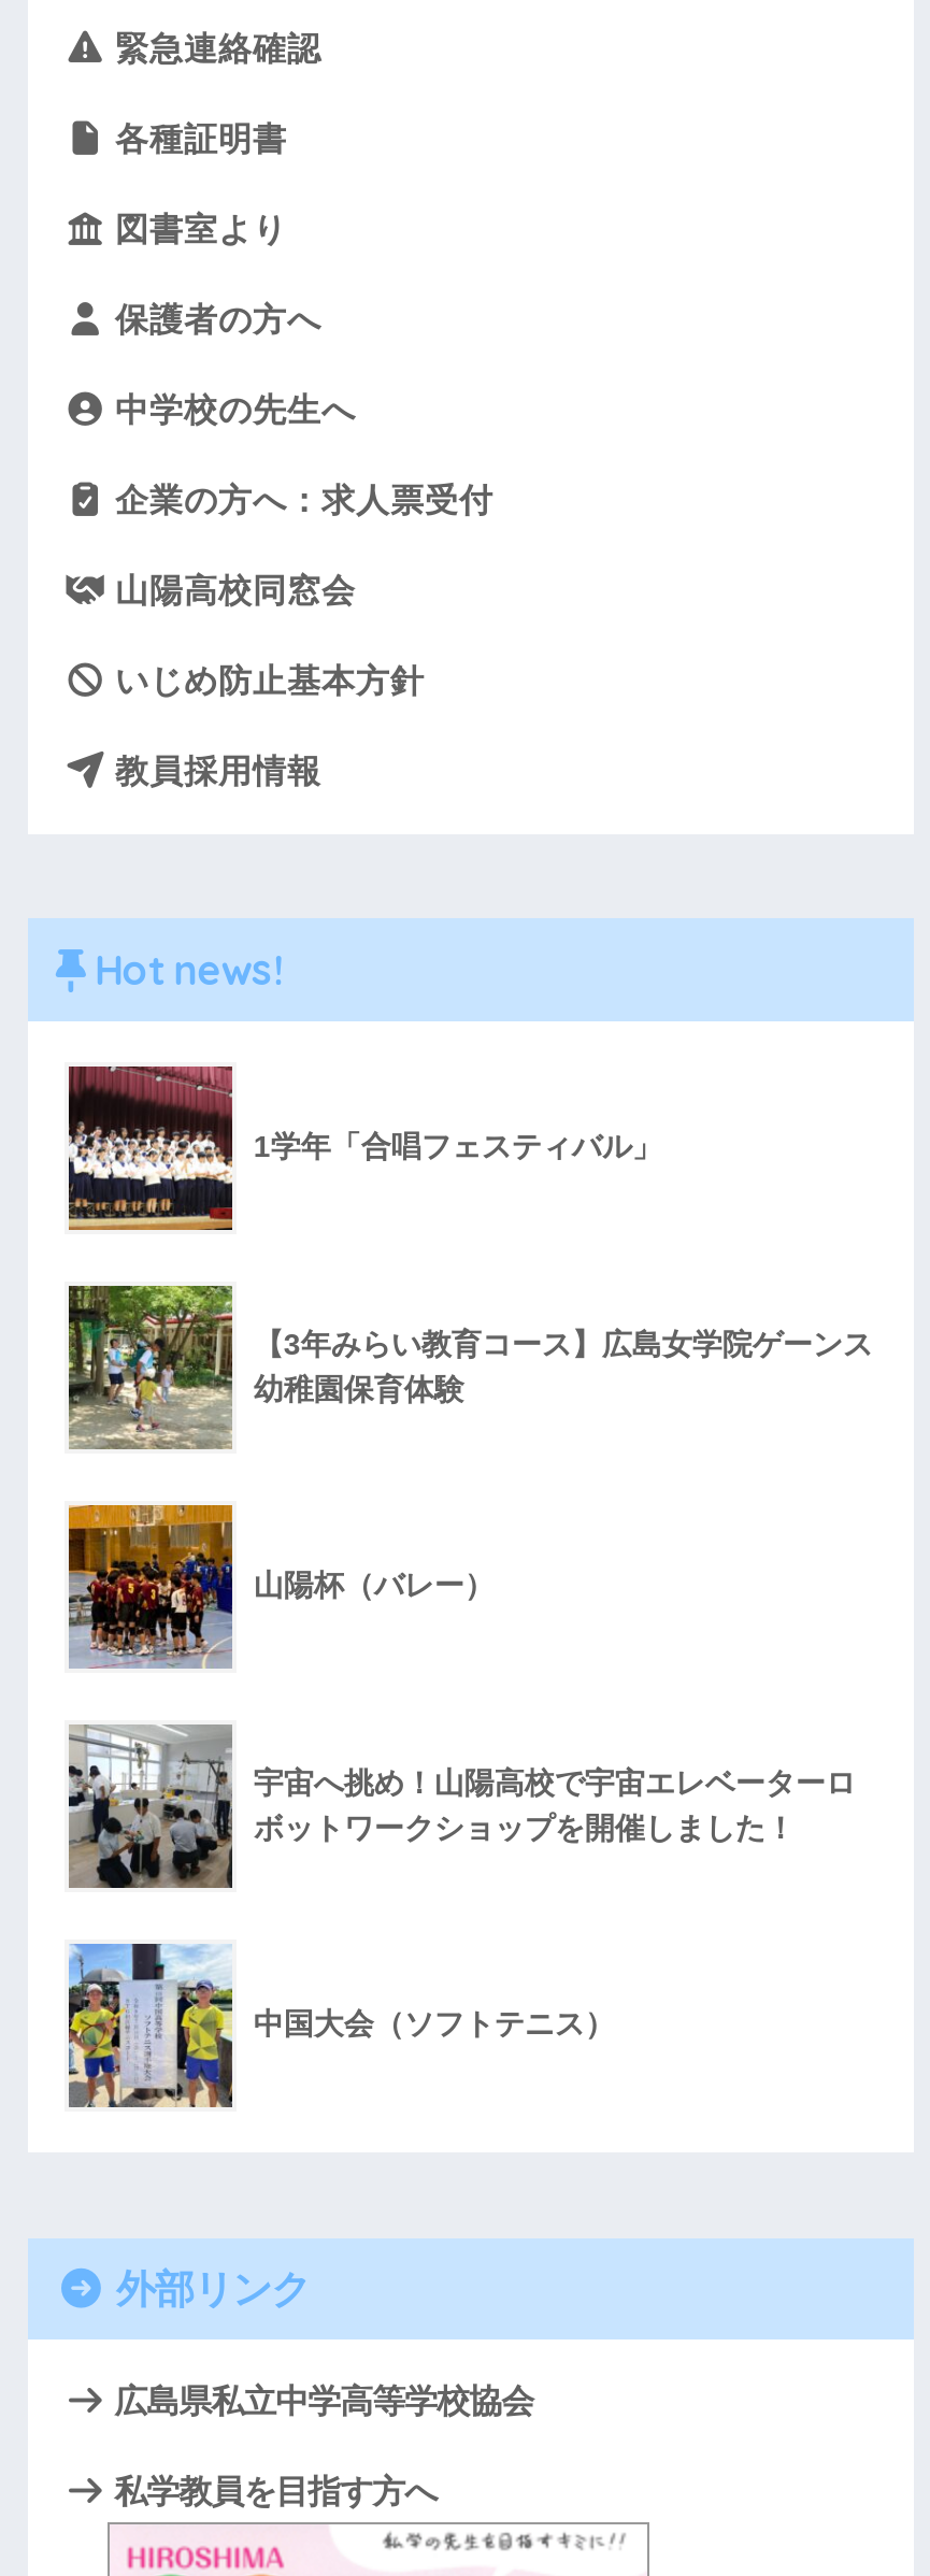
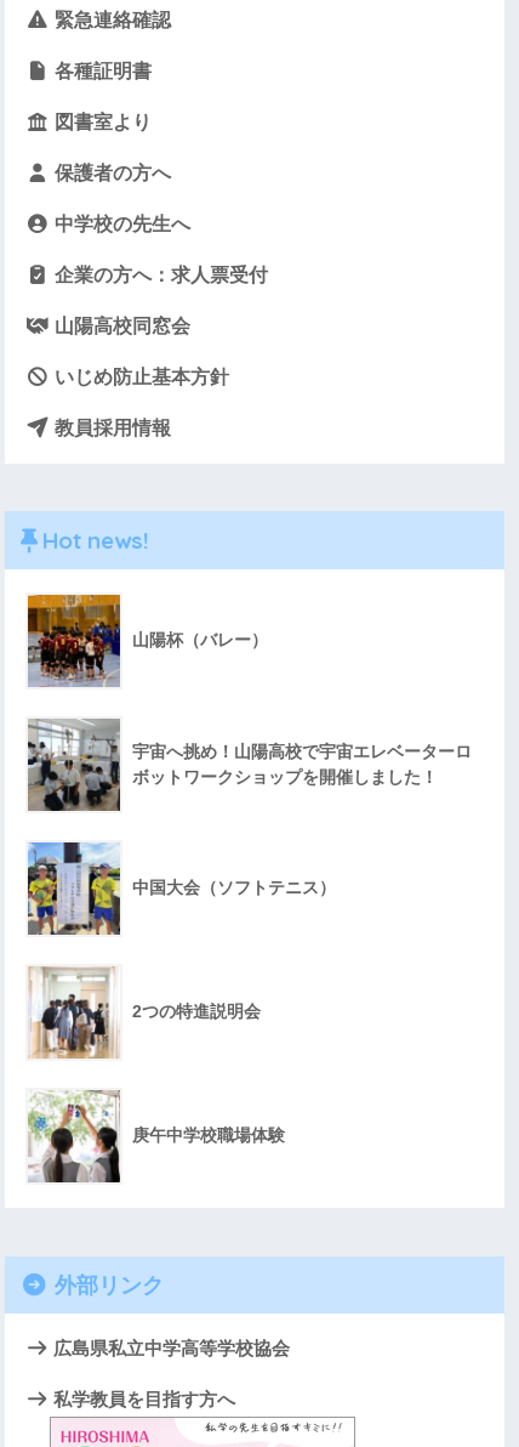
- [image]
- 1学年「合唱フェスティバル」

- [image]
- 【3年みらい教育コース】広島女学院ゲーンス
- 幼稚園保育体験

moved up: [image] | 山陽杯（バレー） | 宇宙へ挑め！山陽高校で宇宙エレベーターロ | ボットワークショップを開催しました！ | 中国大会（ソフトテニス）

+ [image]
+ 庚午中学校職場体験

+ [image]
+ 2つの特進説明会
